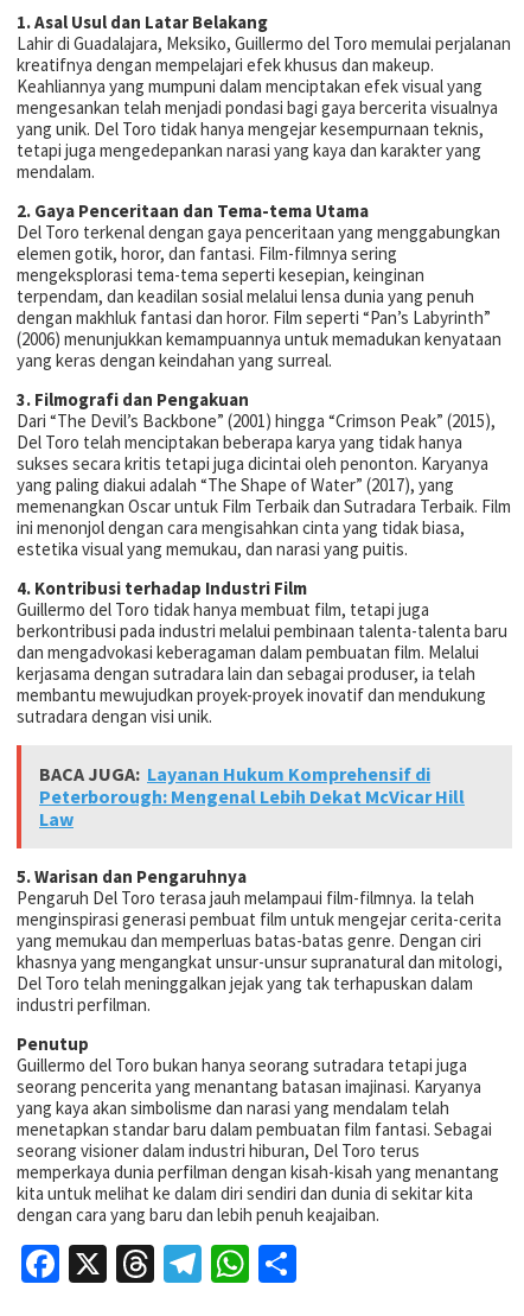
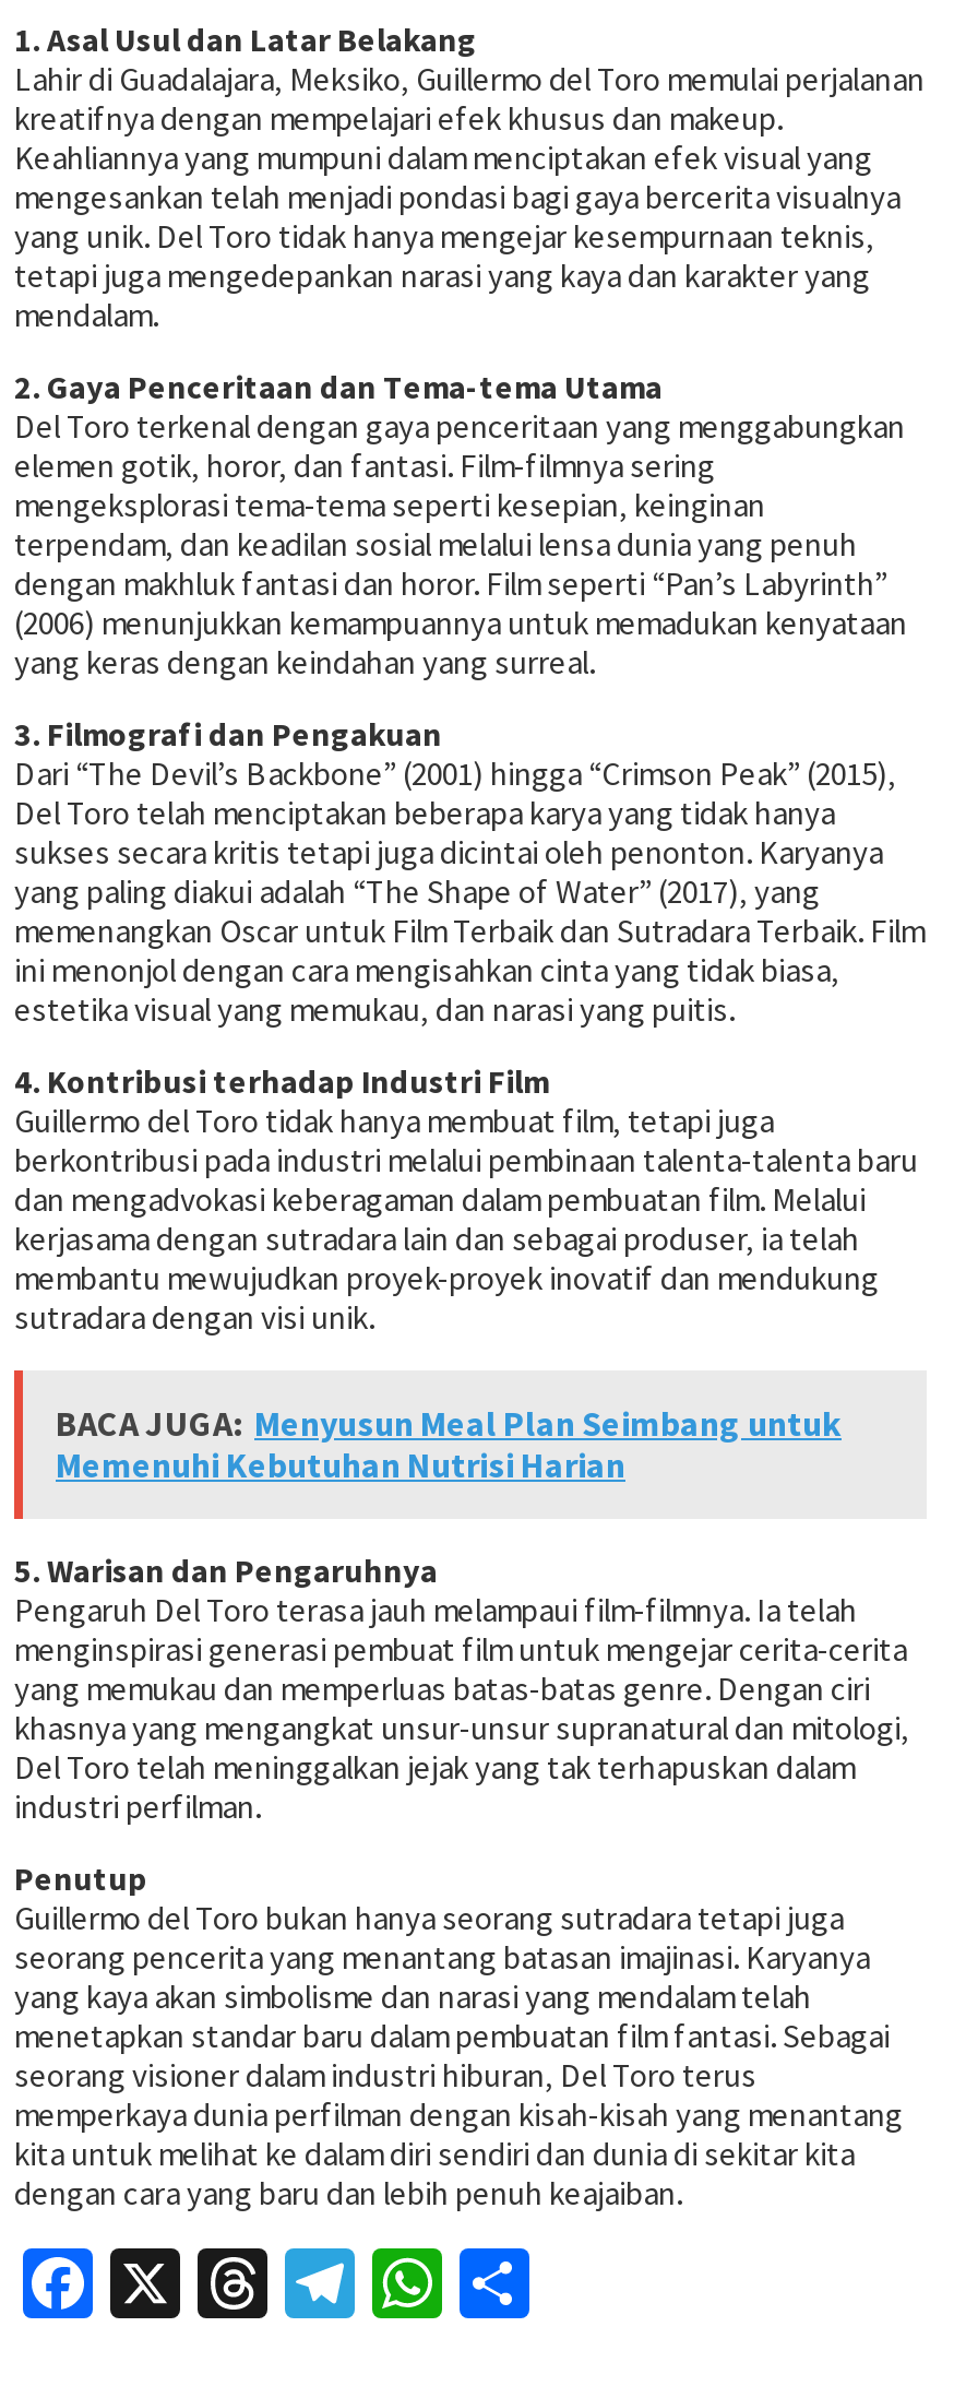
- BACA JUGA: Layanan Hukum Komprehensif di
- Peterborough: Mengenal Lebih Dekat McVicar Hill
- Law
+ BACA JUGA: Menyusun Meal Plan Seimbang untuk
+ Memenuhi Kebutuhan Nutrisi Harian
